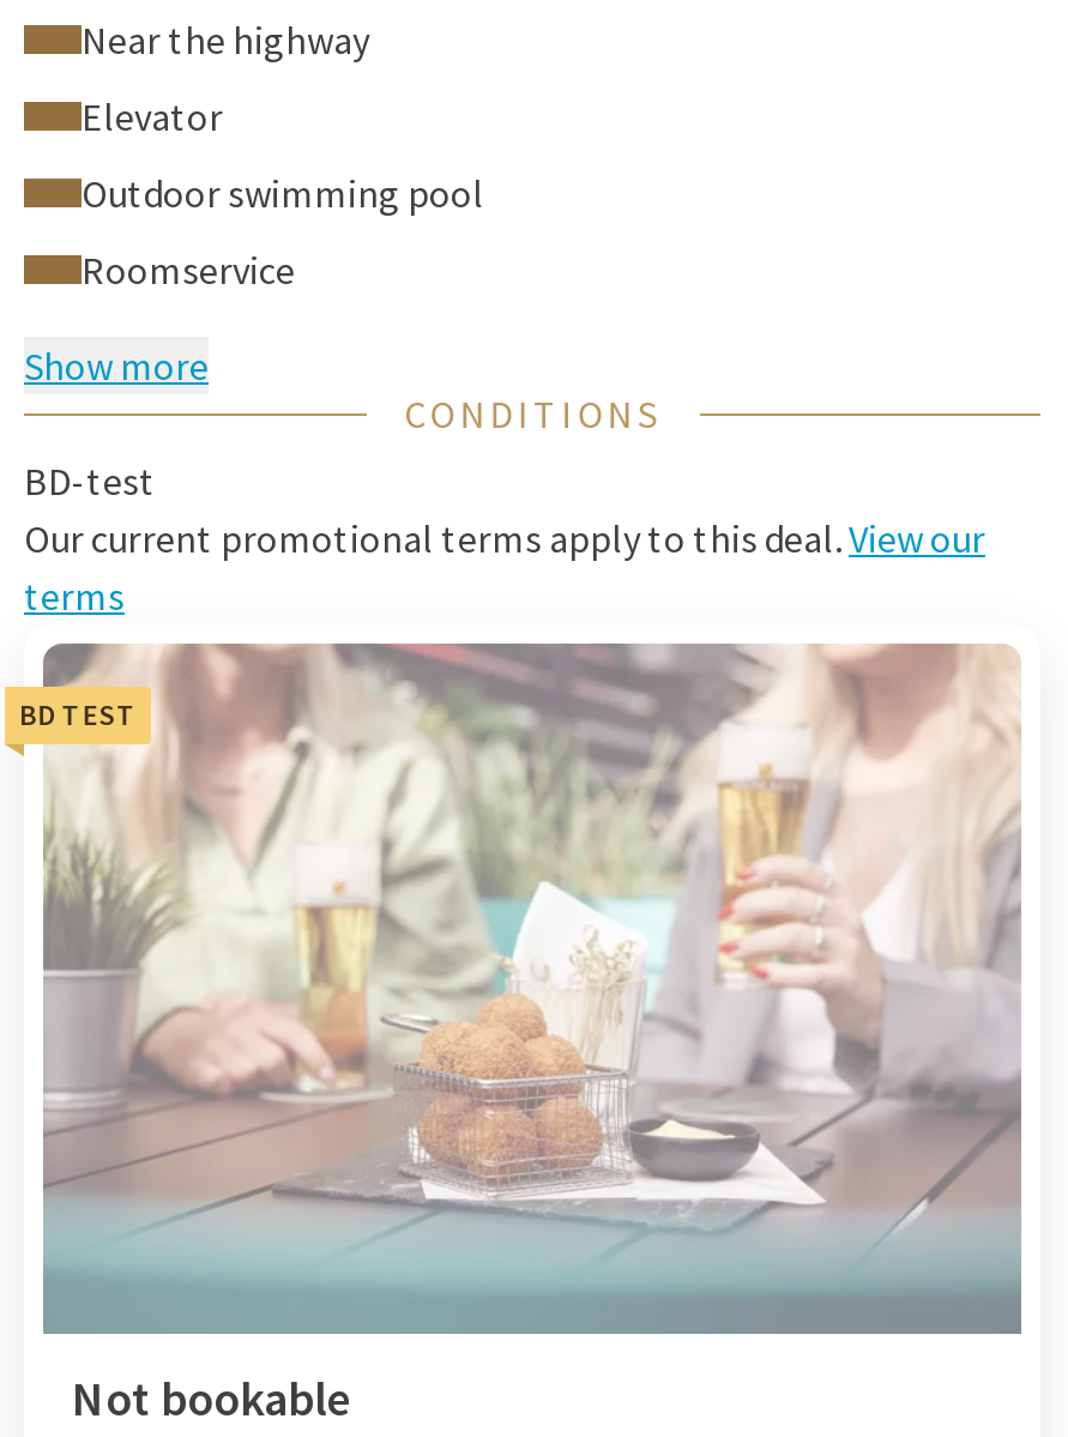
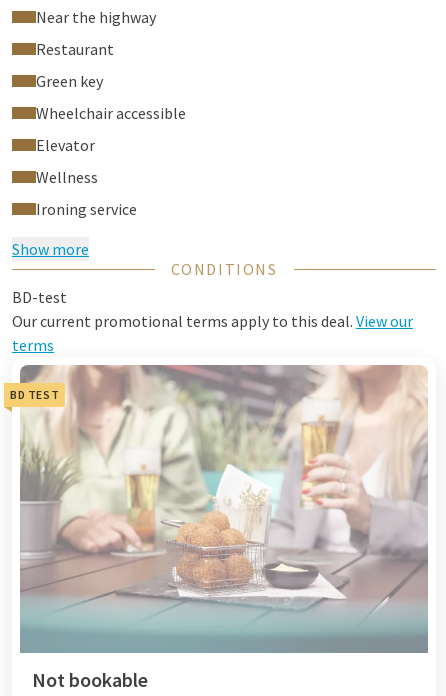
+ Restaurant
+ Green key
+ Wheelchair accessible

- Outdoor swimming pool
+ Wellness

- Roomservice
+ Ironing service
